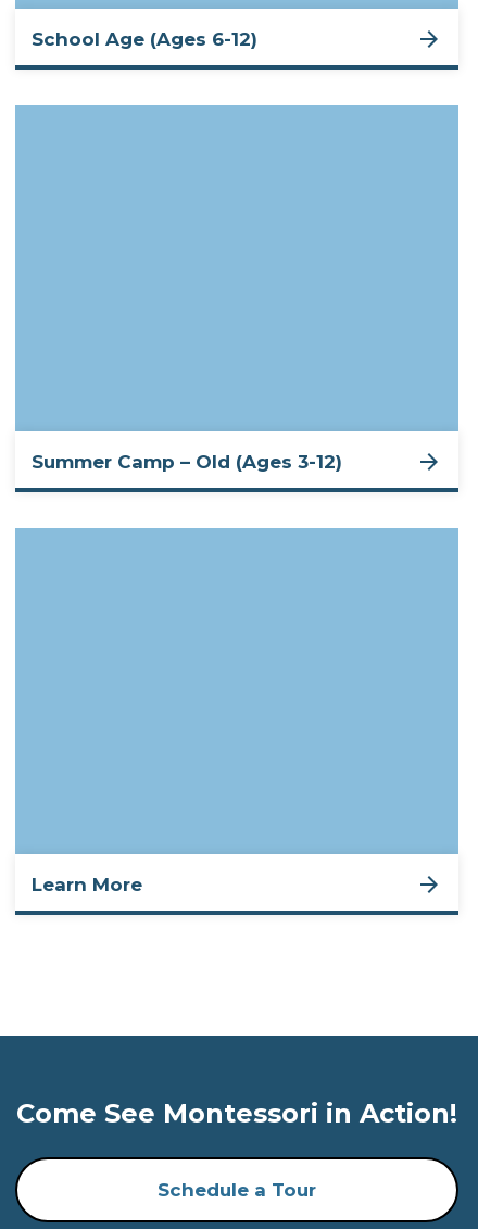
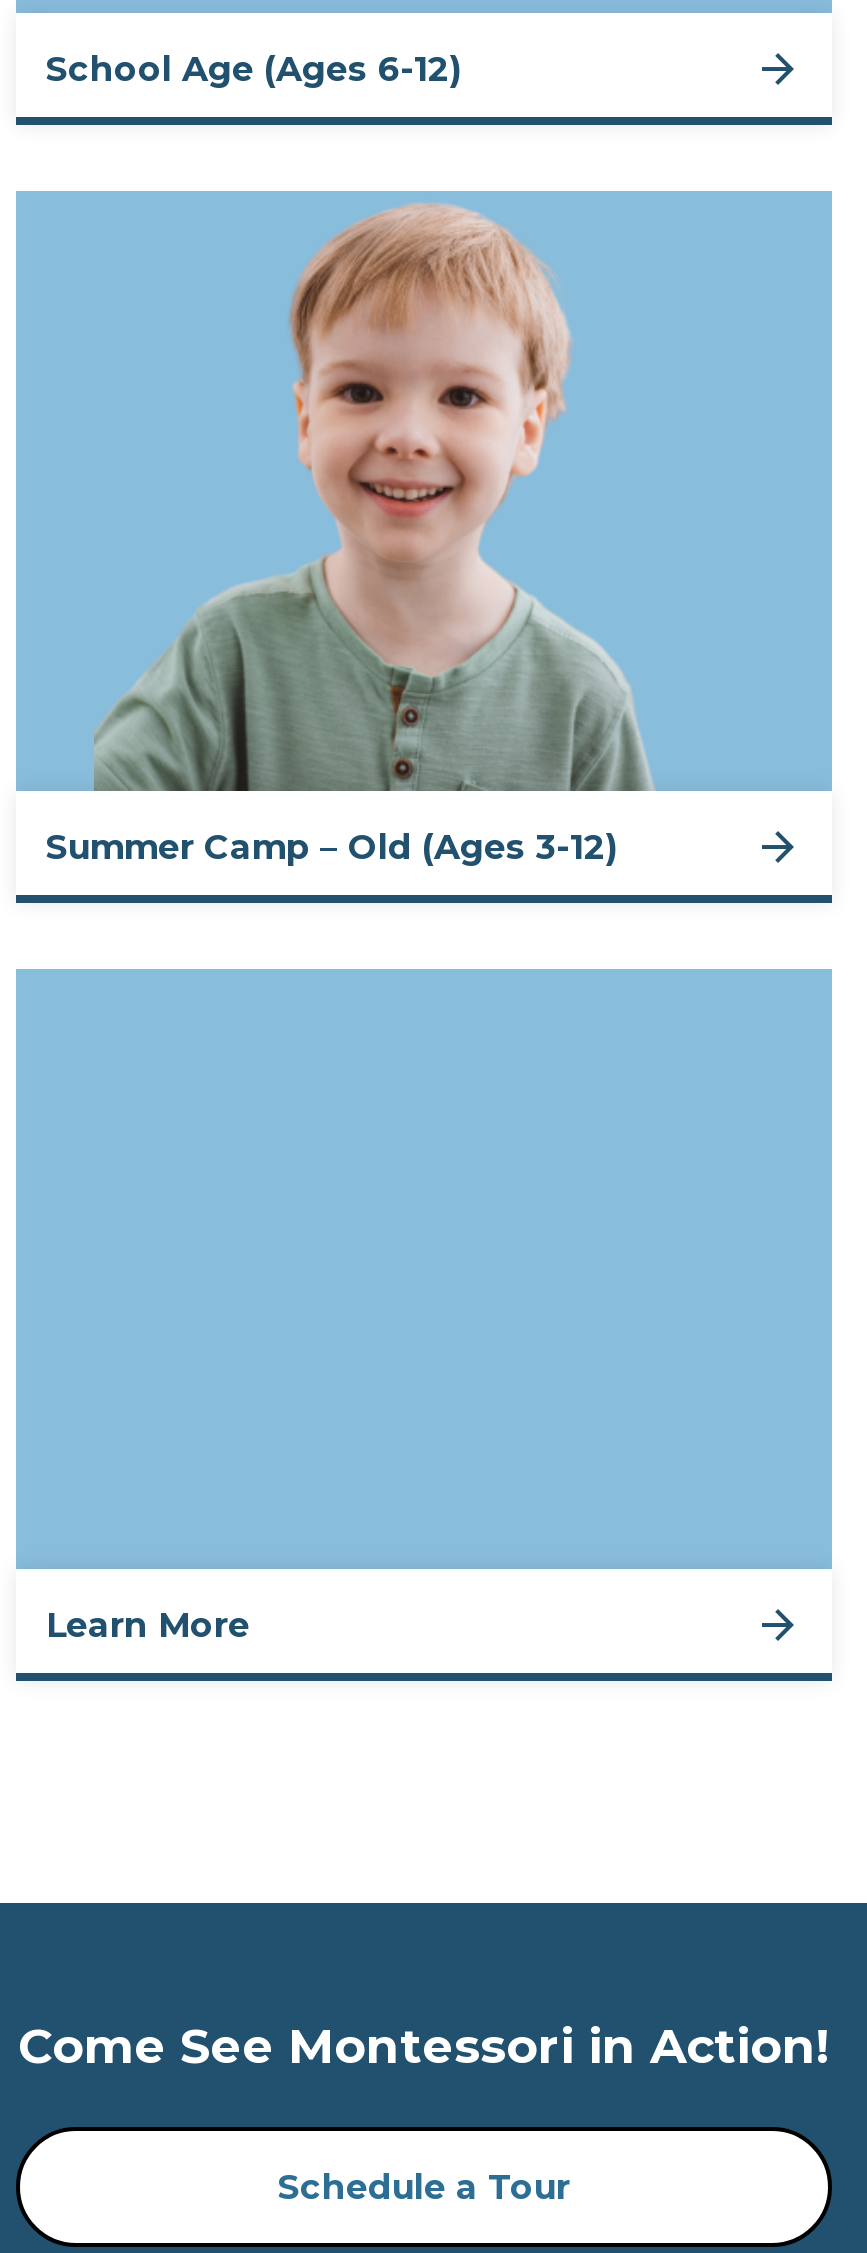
+ [image]
